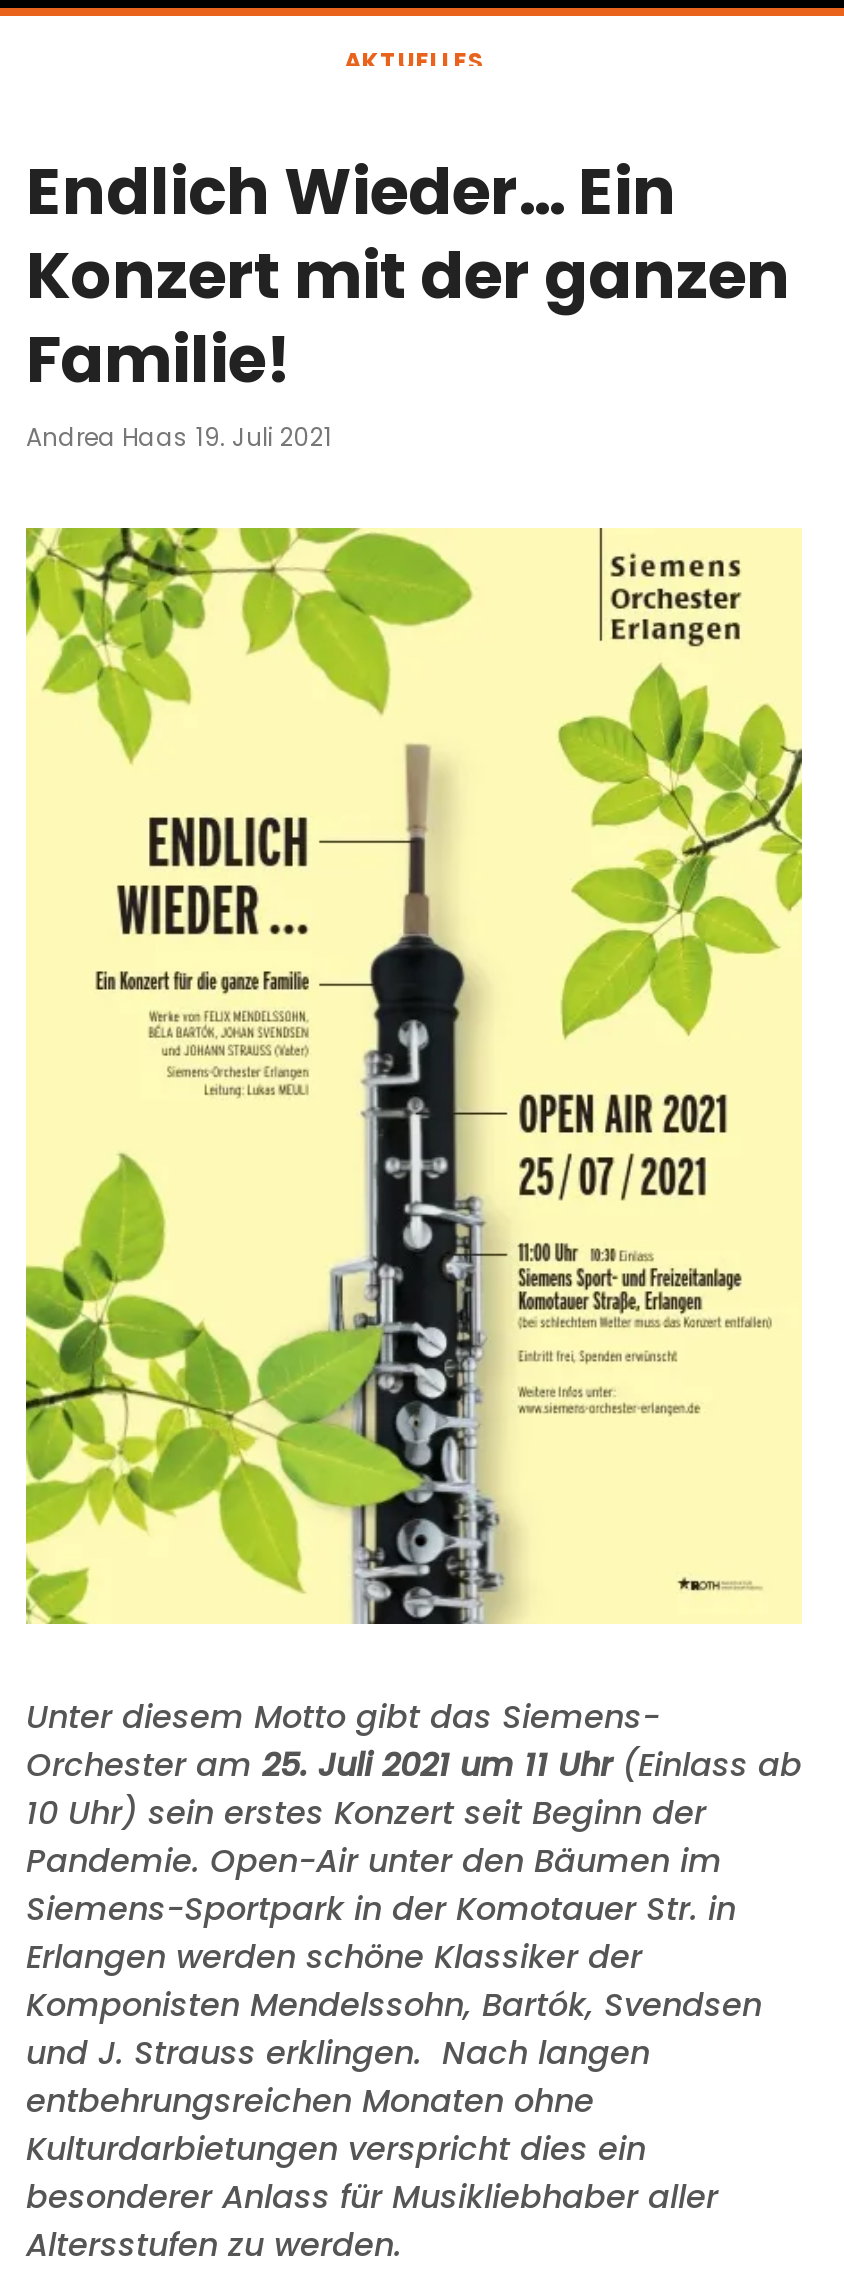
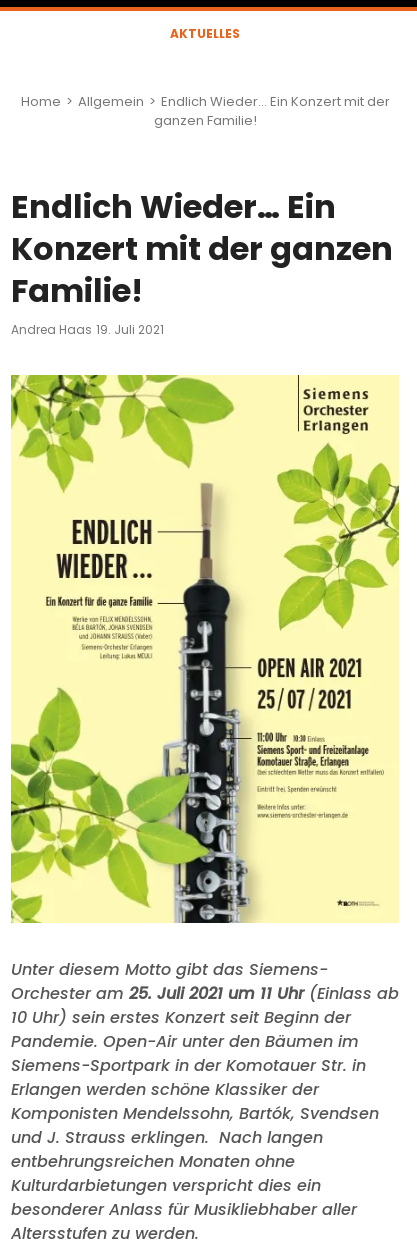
+ Home > Allgemein > Endlich Wieder… Ein Konzert mit der
+ ganzen Familie!
